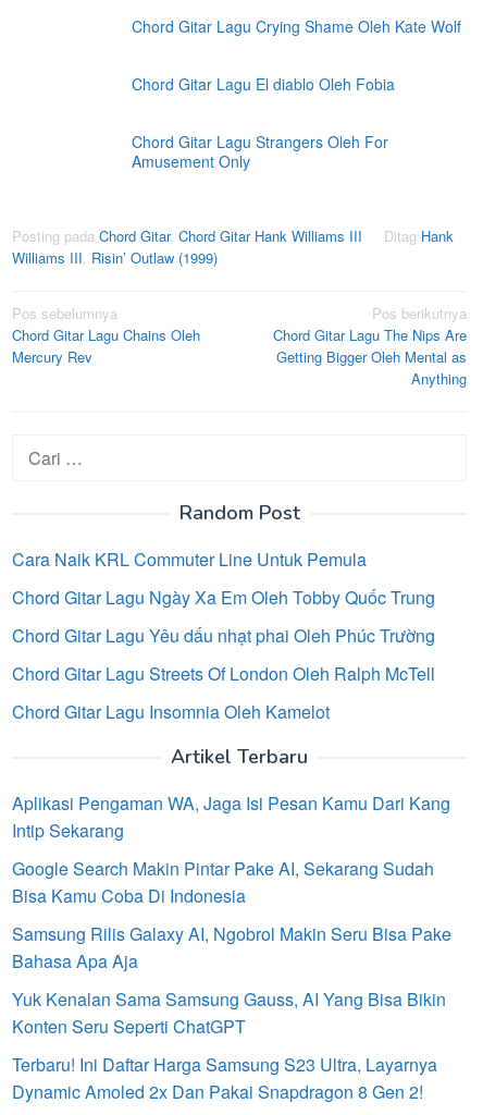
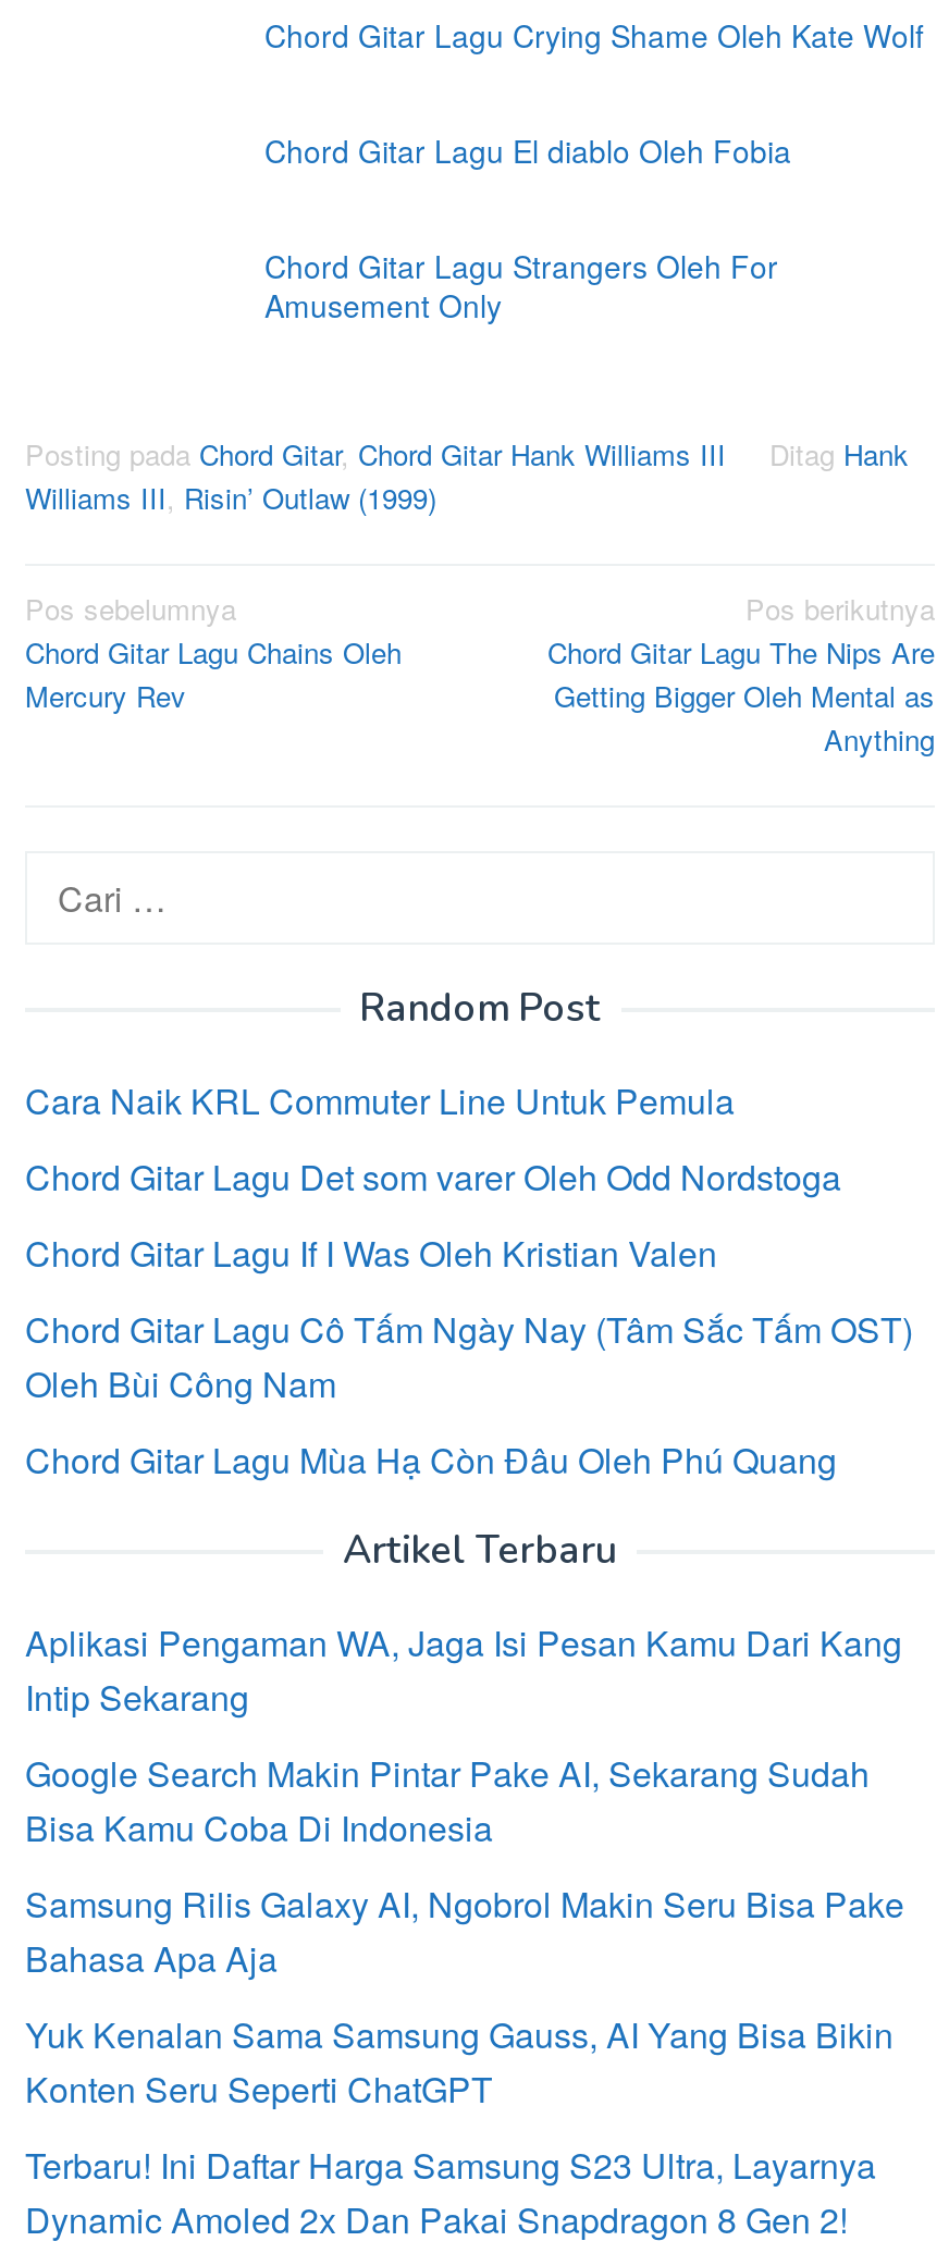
- Chord Gitar Lagu Ngày Xa Em Oleh Tobby Quốc Trung
+ Chord Gitar Lagu Det som varer Oleh Odd Nordstoga

- Chord Gitar Lagu Yêu dấu nhạt phai Oleh Phúc Trường
+ Chord Gitar Lagu If I Was Oleh Kristian Valen

- Chord Gitar Lagu Streets Of London Oleh Ralph McTell
+ Chord Gitar Lagu Cô Tấm Ngày Nay (Tâm Sắc Tấm OST)
+ Oleh Bùi Công Nam

- Chord Gitar Lagu Insomnia Oleh Kamelot
+ Chord Gitar Lagu Mùa Hạ Còn Đâu Oleh Phú Quang
